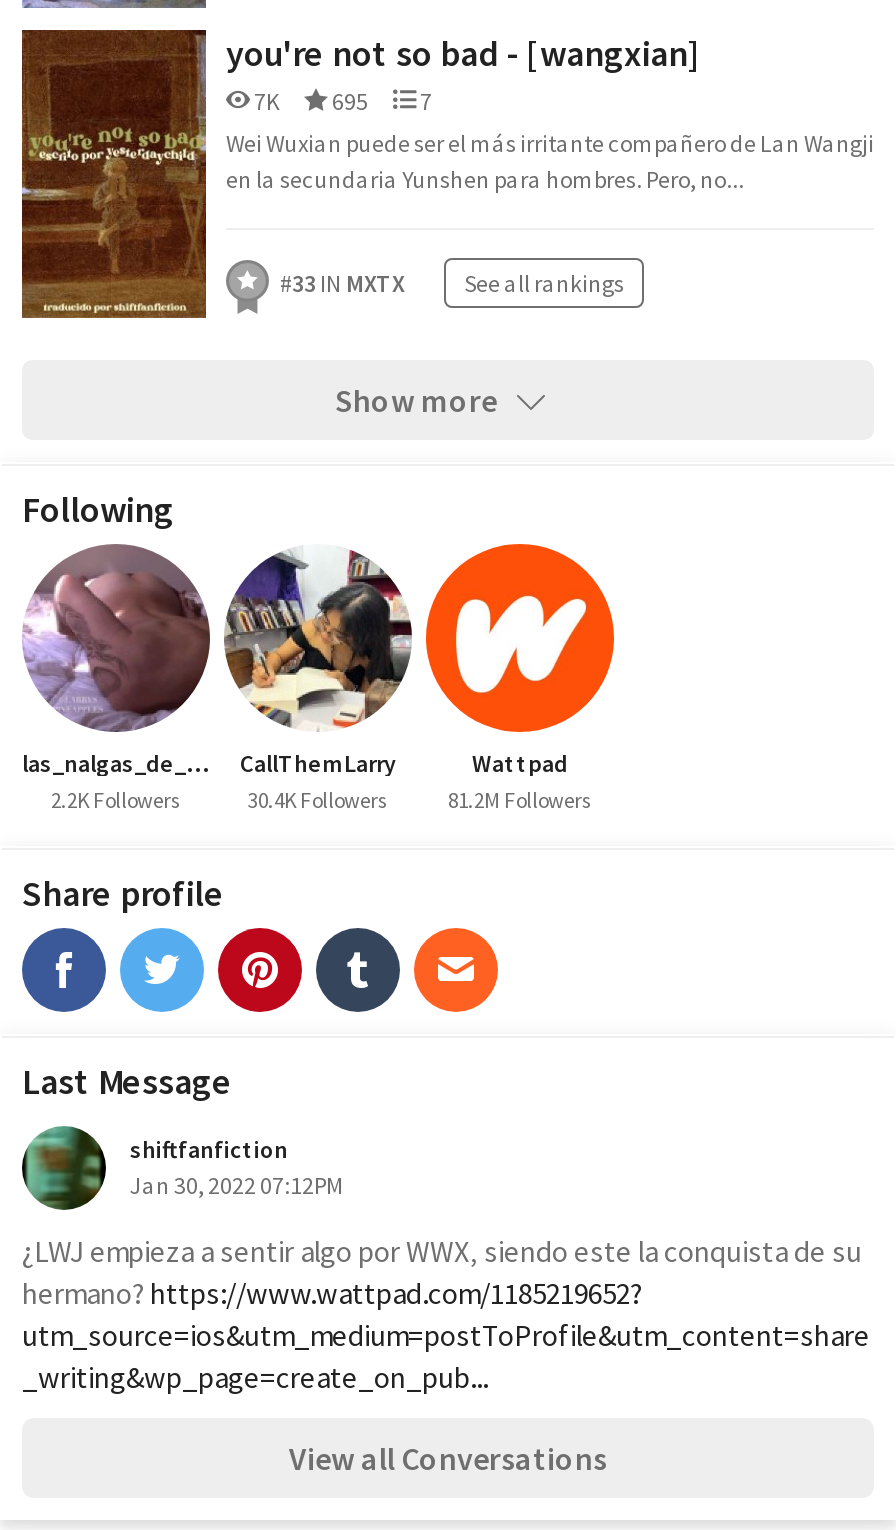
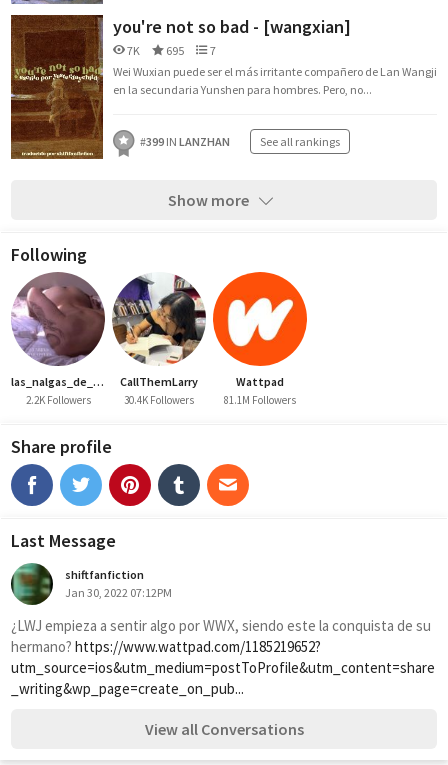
- #33 IN MXTX See all rankings
+ #399 IN LANZHAN See all rankings

- 81.2M Followers
+ 81.1M Followers
